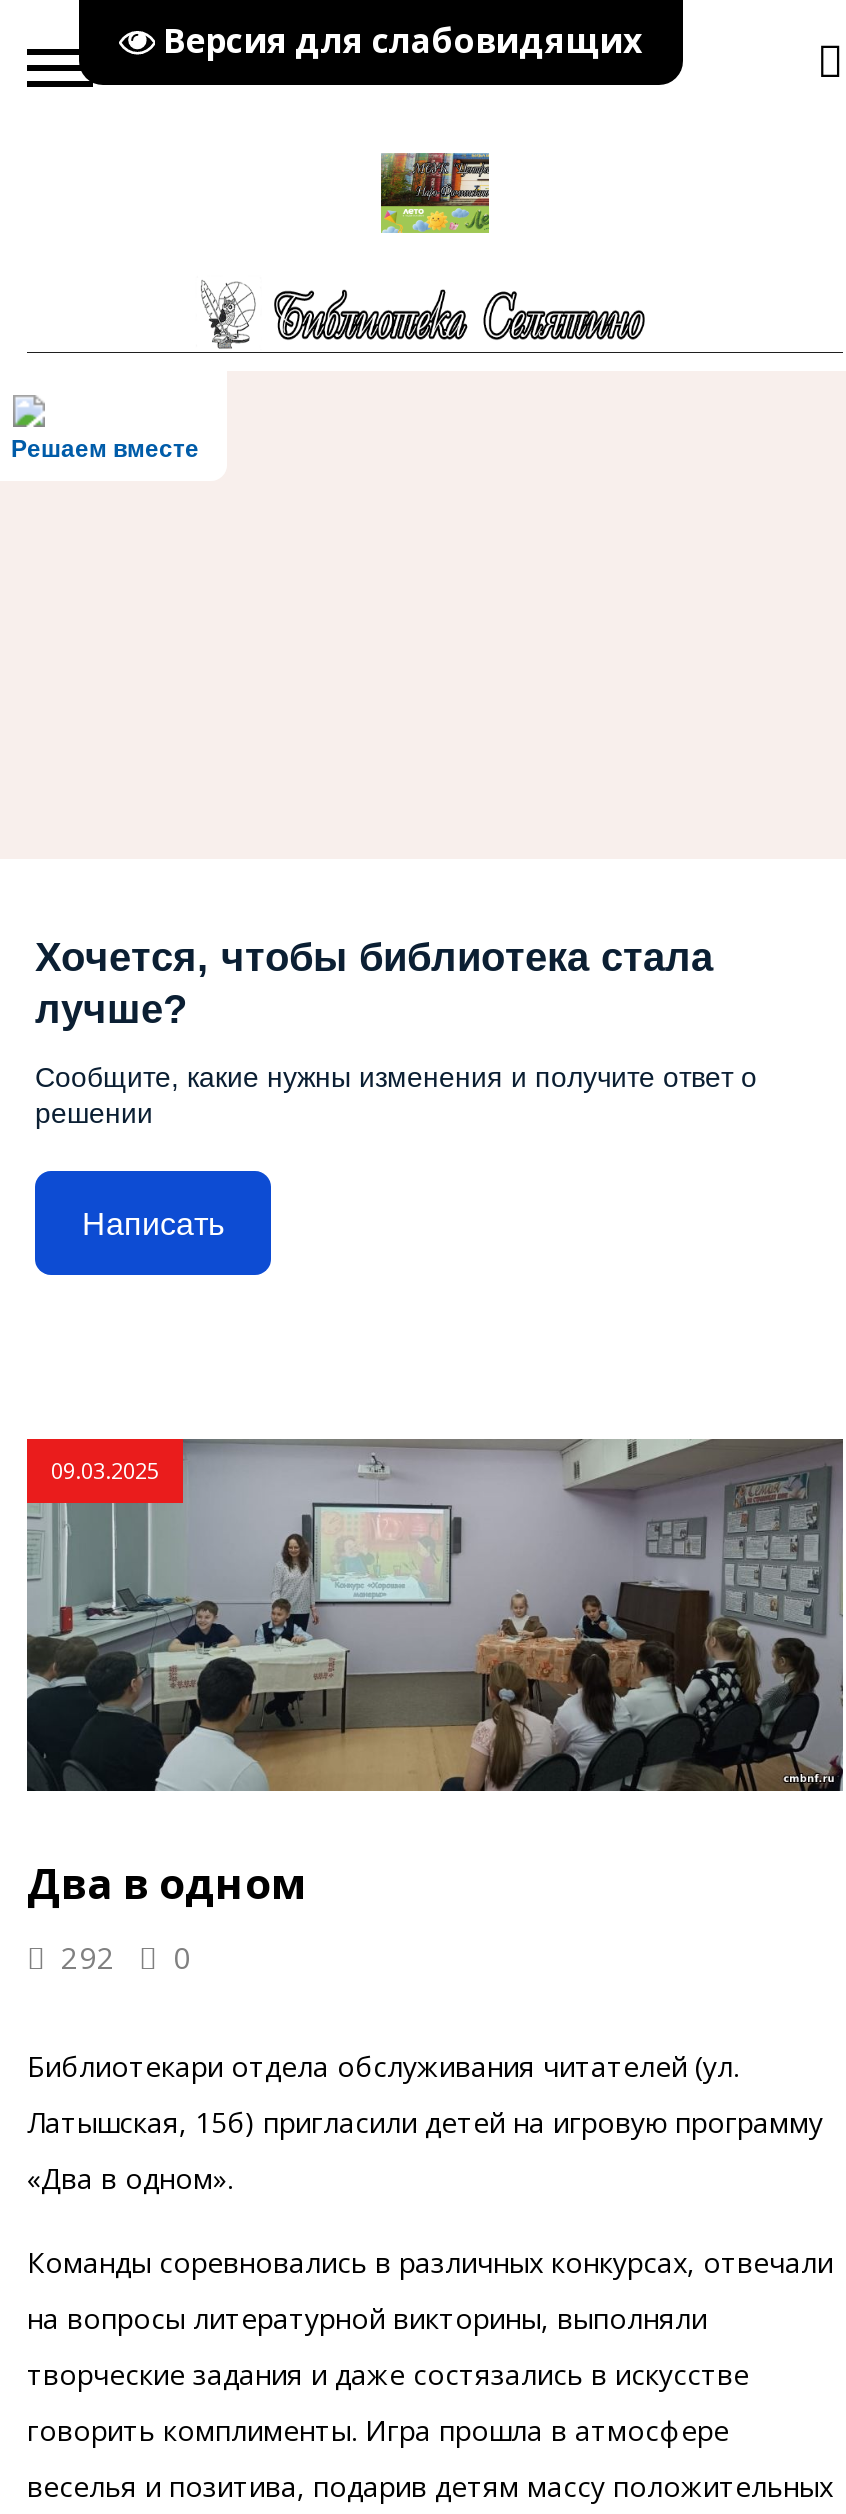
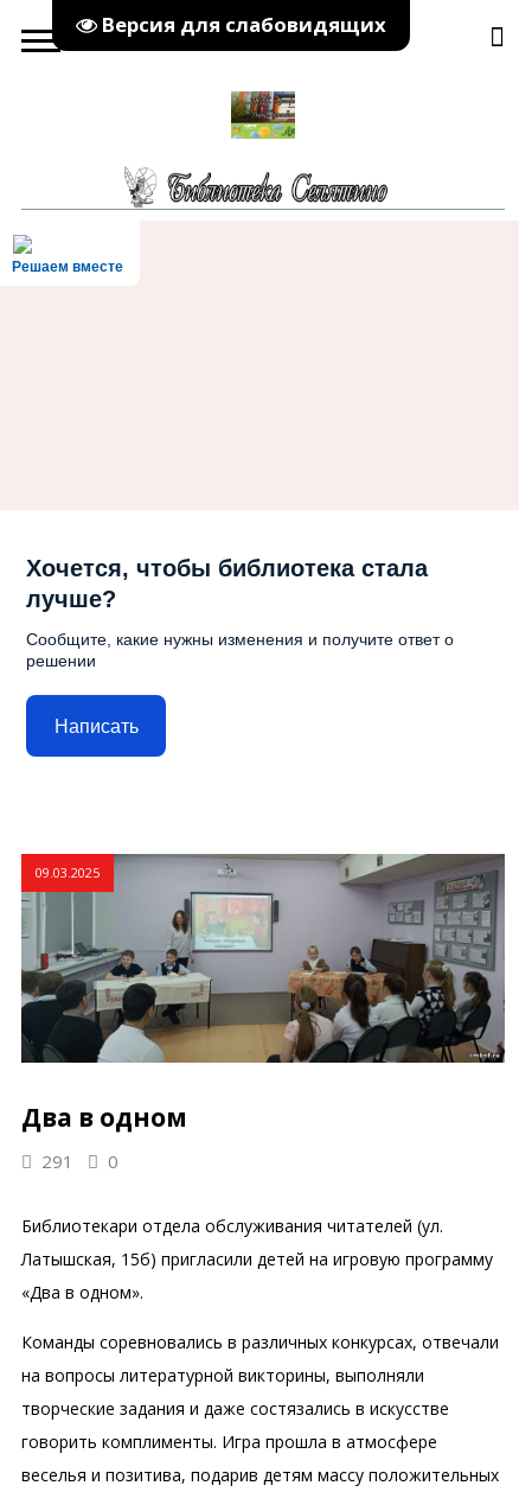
- 292 0
+ 291 0
